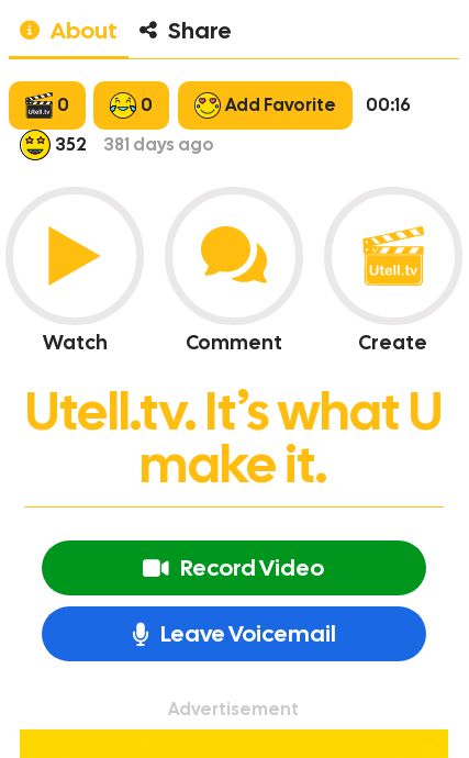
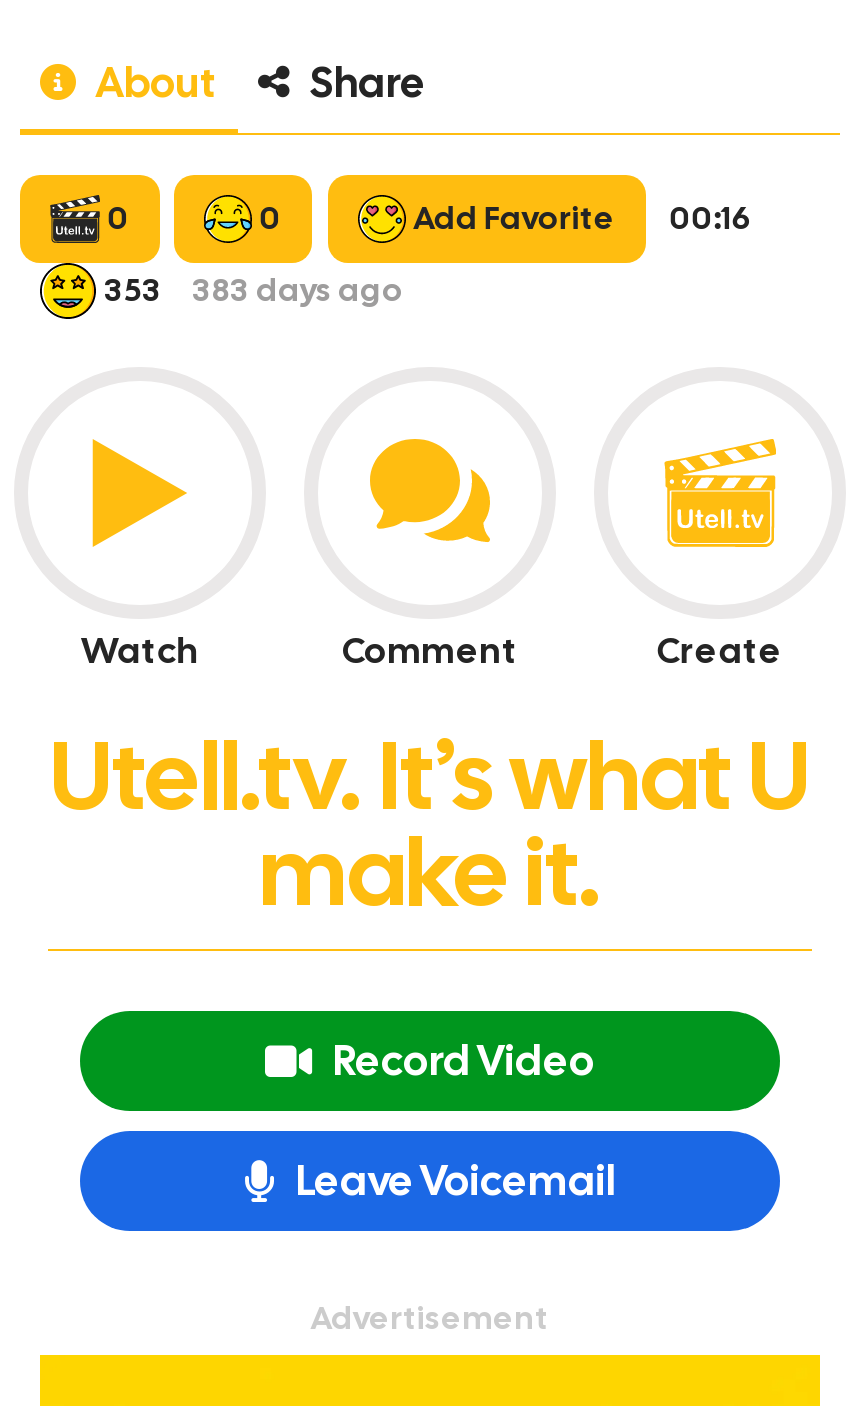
- 352
+ 353

- 381 days ago
+ 383 days ago
